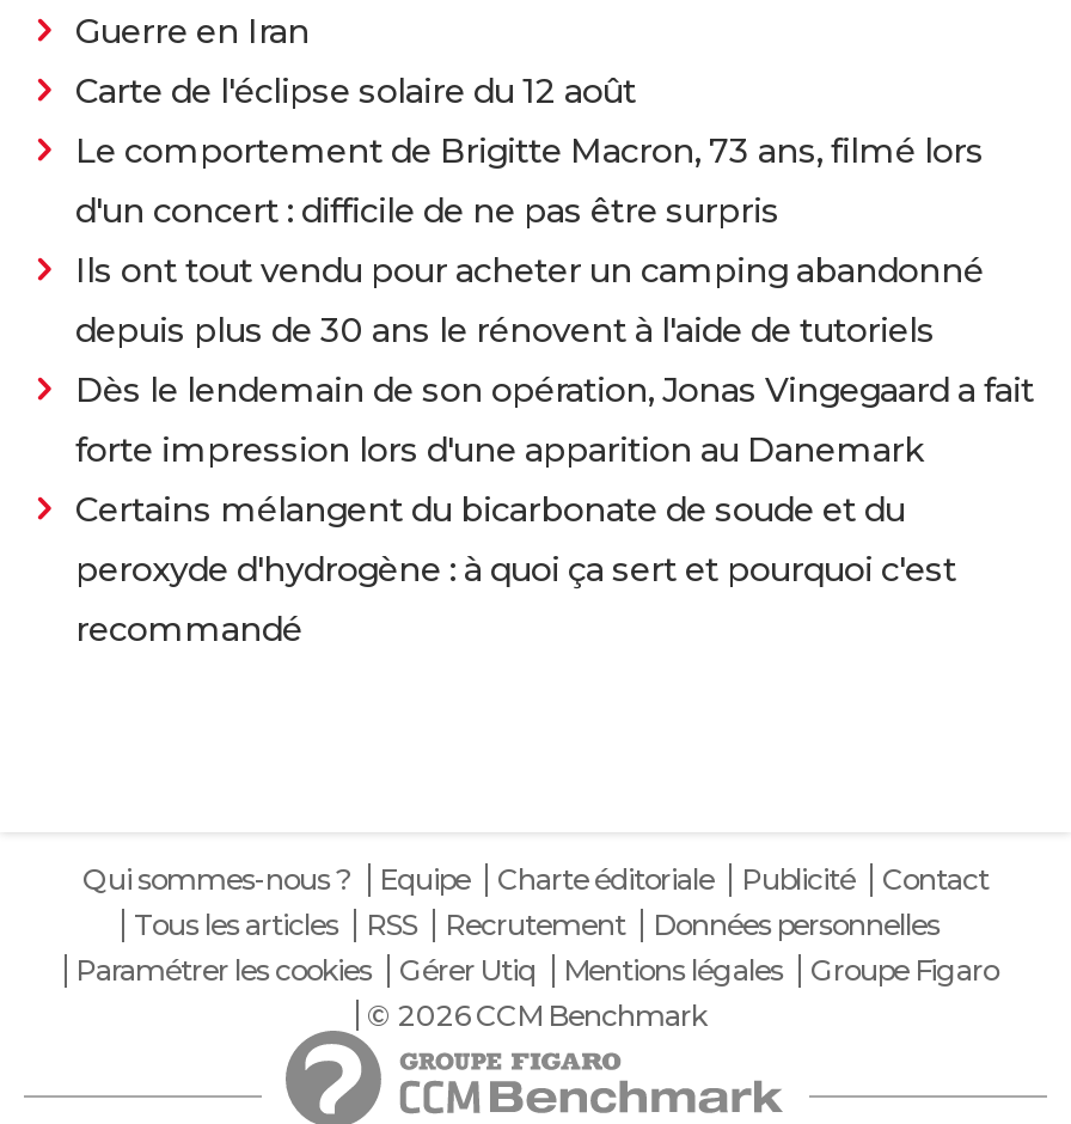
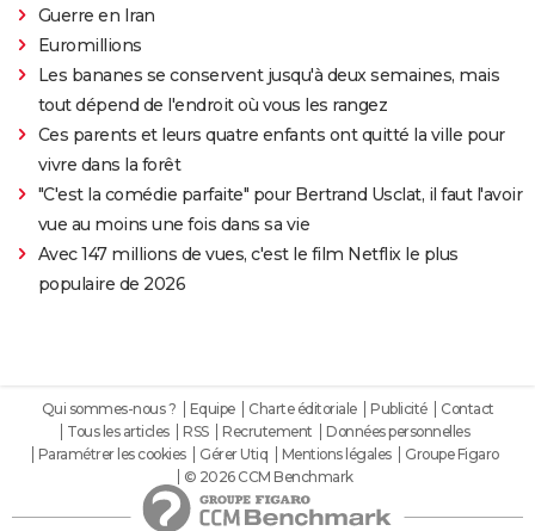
- Carte de l'éclipse solaire du 12 août
- Le comportement de Brigitte Macron, 73 ans, filmé lors
- d'un concert : difficile de ne pas être surpris
- Ils ont tout vendu pour acheter un camping abandonné
- depuis plus de 30 ans le rénovent à l'aide de tutoriels
- Dès le lendemain de son opération, Jonas Vingegaard a fait
- forte impression lors d'une apparition au Danemark
- Certains mélangent du bicarbonate de soude et du
- peroxyde d'hydrogène : à quoi ça sert et pourquoi c'est
- recommandé
+ Euromillions
+ Les bananes se conservent jusqu'à deux semaines, mais
+ tout dépend de l'endroit où vous les rangez
+ Ces parents et leurs quatre enfants ont quitté la ville pour
+ vivre dans la forêt
+ "C'est la comédie parfaite" pour Bertrand Usclat, il faut l'avoir
+ vue au moins une fois dans sa vie
+ Avec 147 millions de vues, c'est le film Netflix le plus
+ populaire de 2026
